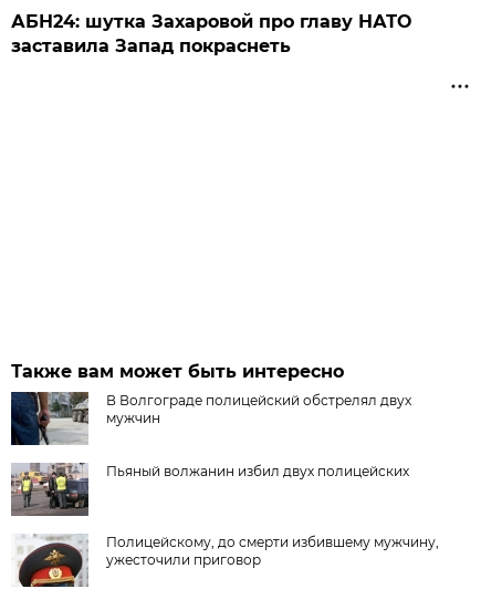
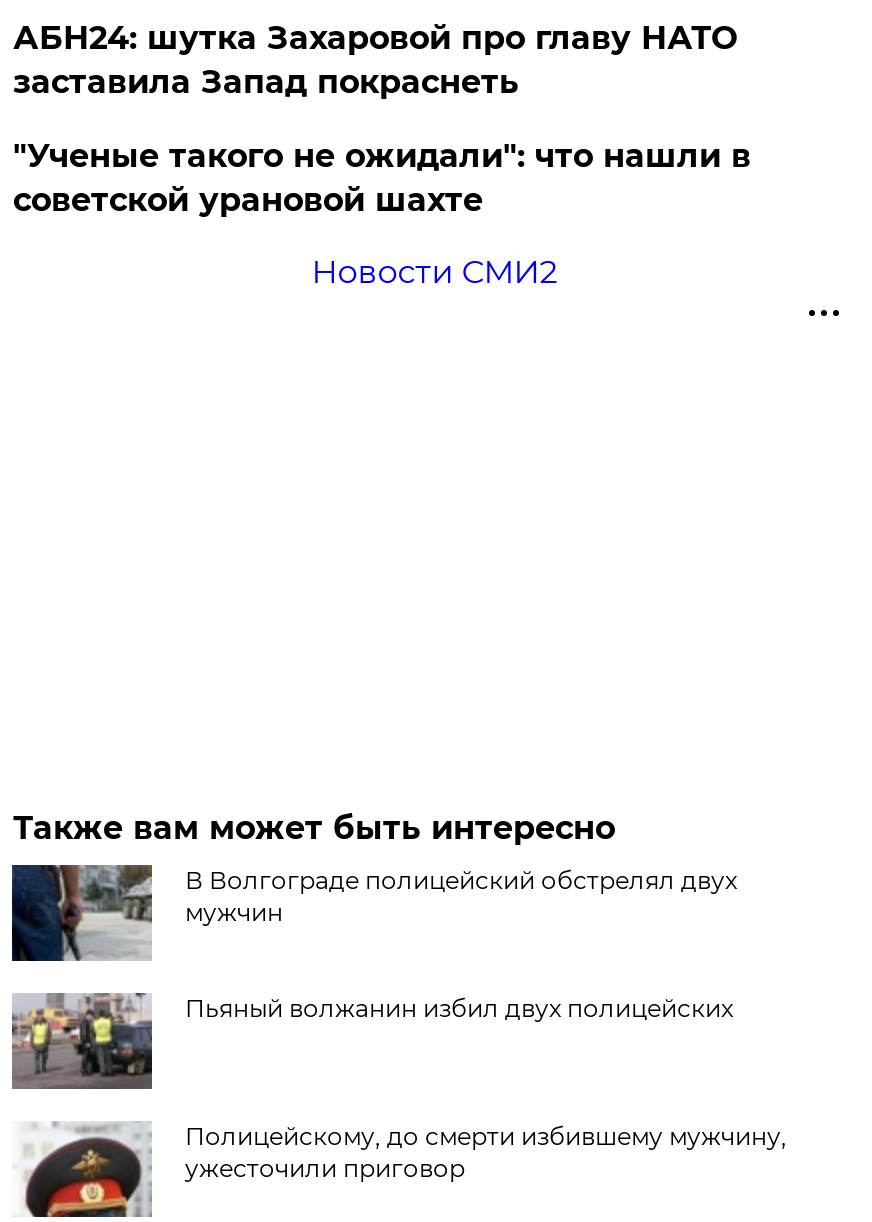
+ "Ученые такого не ожидали": что нашли в
+ советской урановой шахте
+ Новости СМИ2
